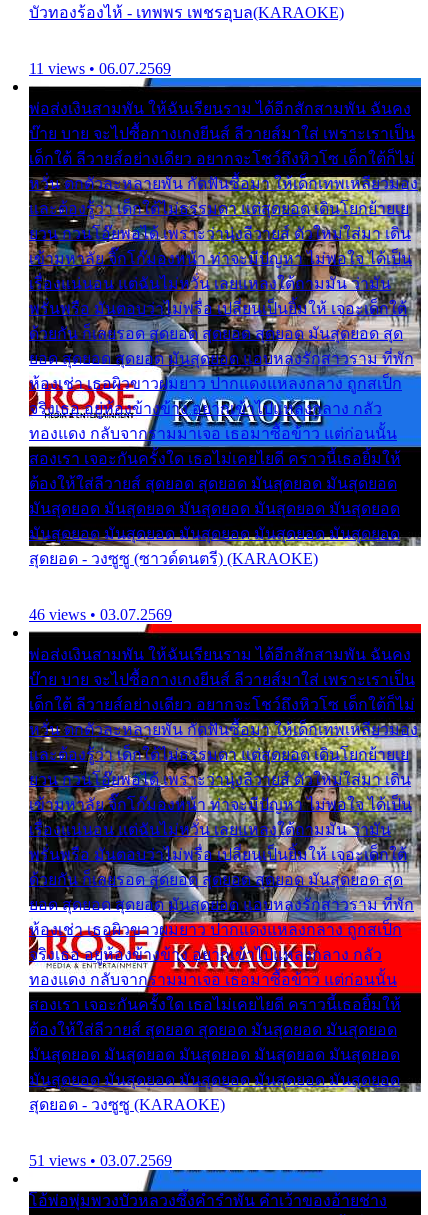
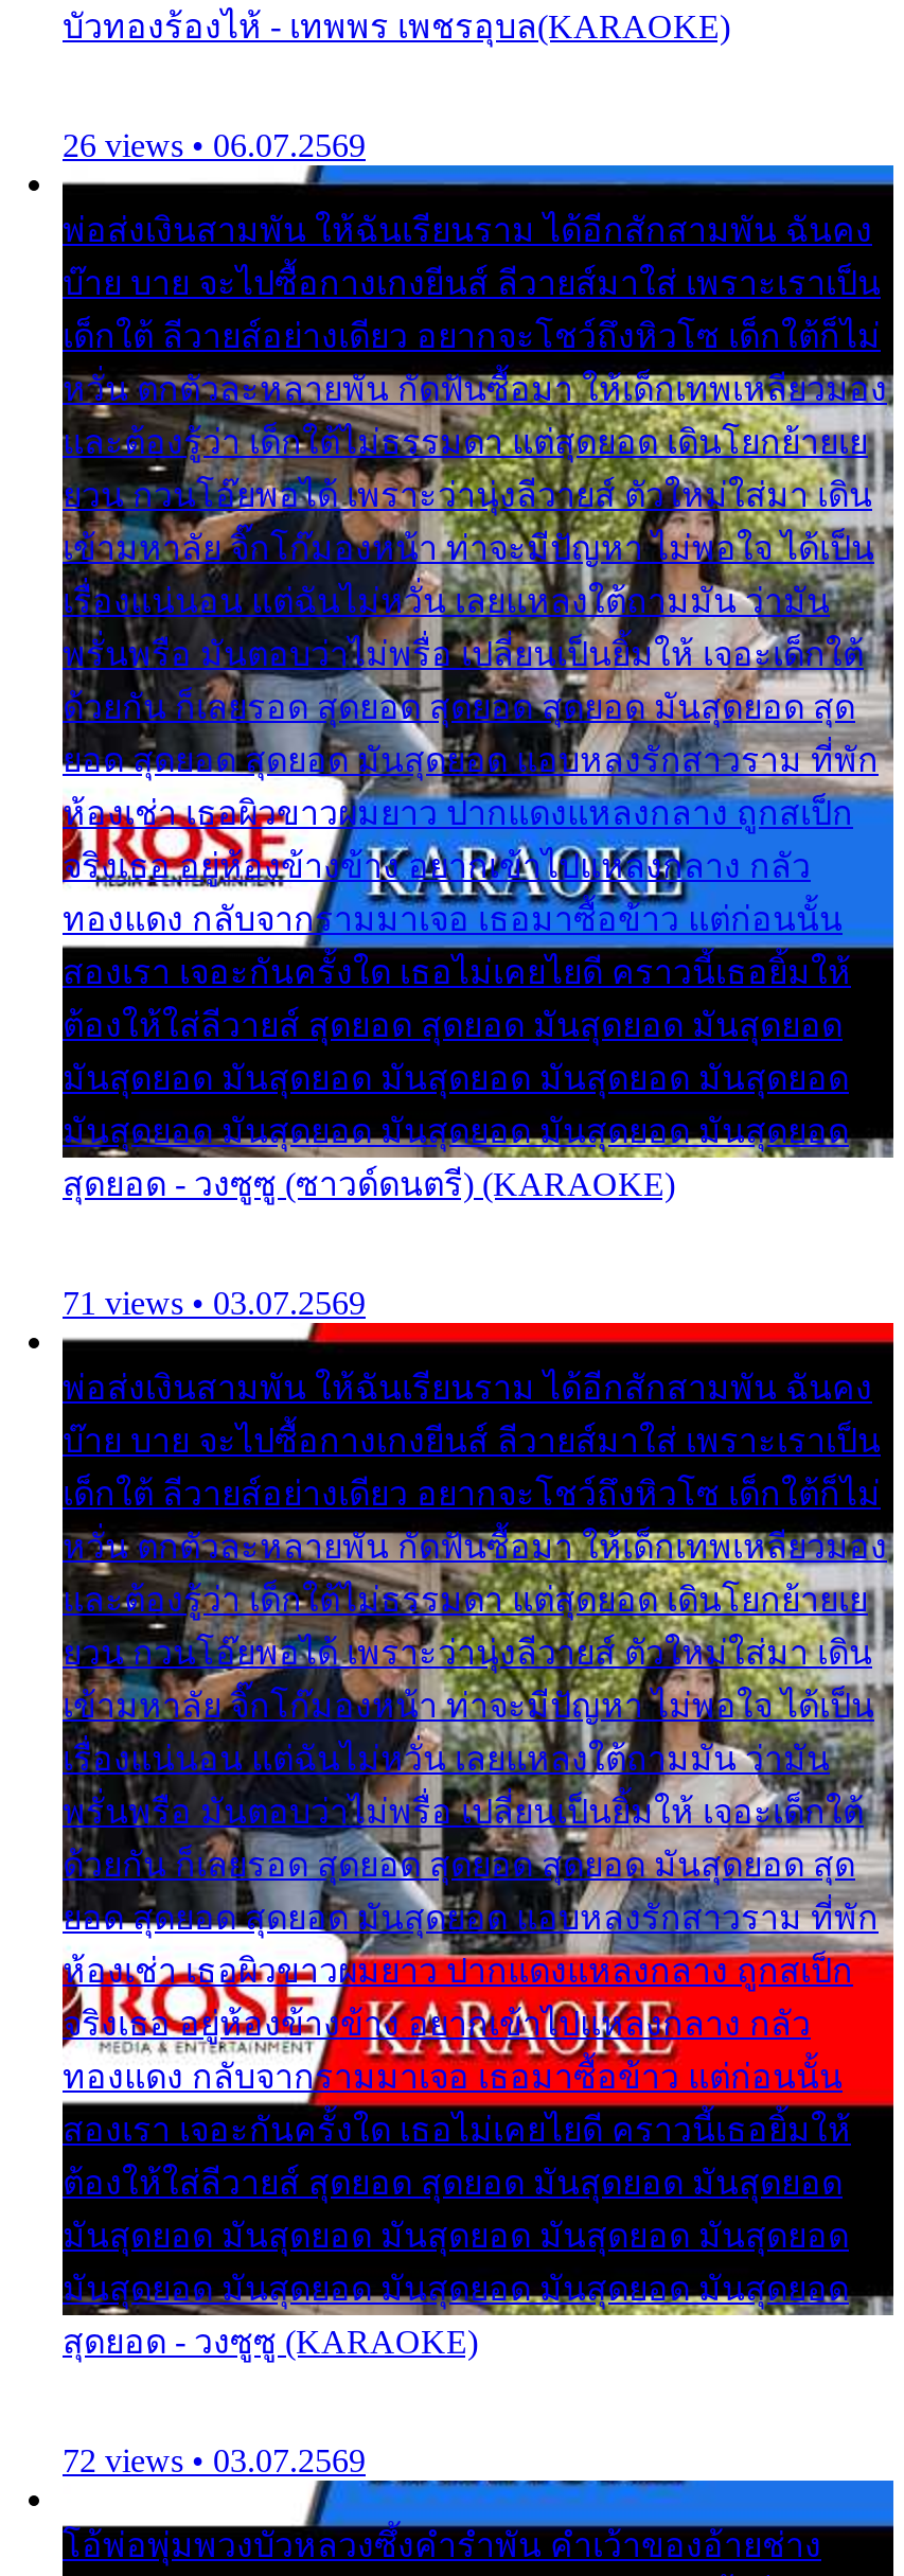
- 11 views • 06.07.2569
+ 26 views • 06.07.2569

- 46 views • 03.07.2569
+ 71 views • 03.07.2569

- 51 views • 03.07.2569
+ 72 views • 03.07.2569
